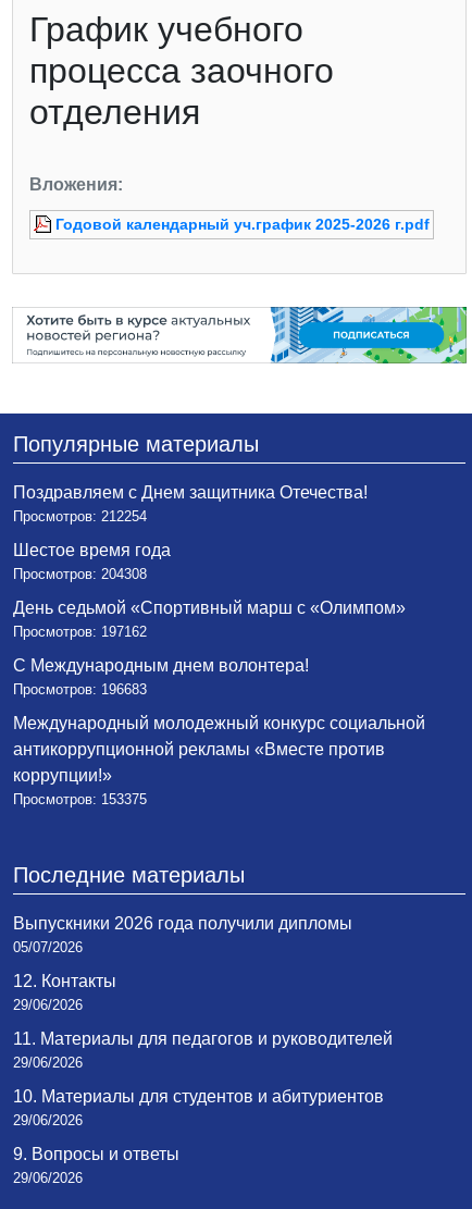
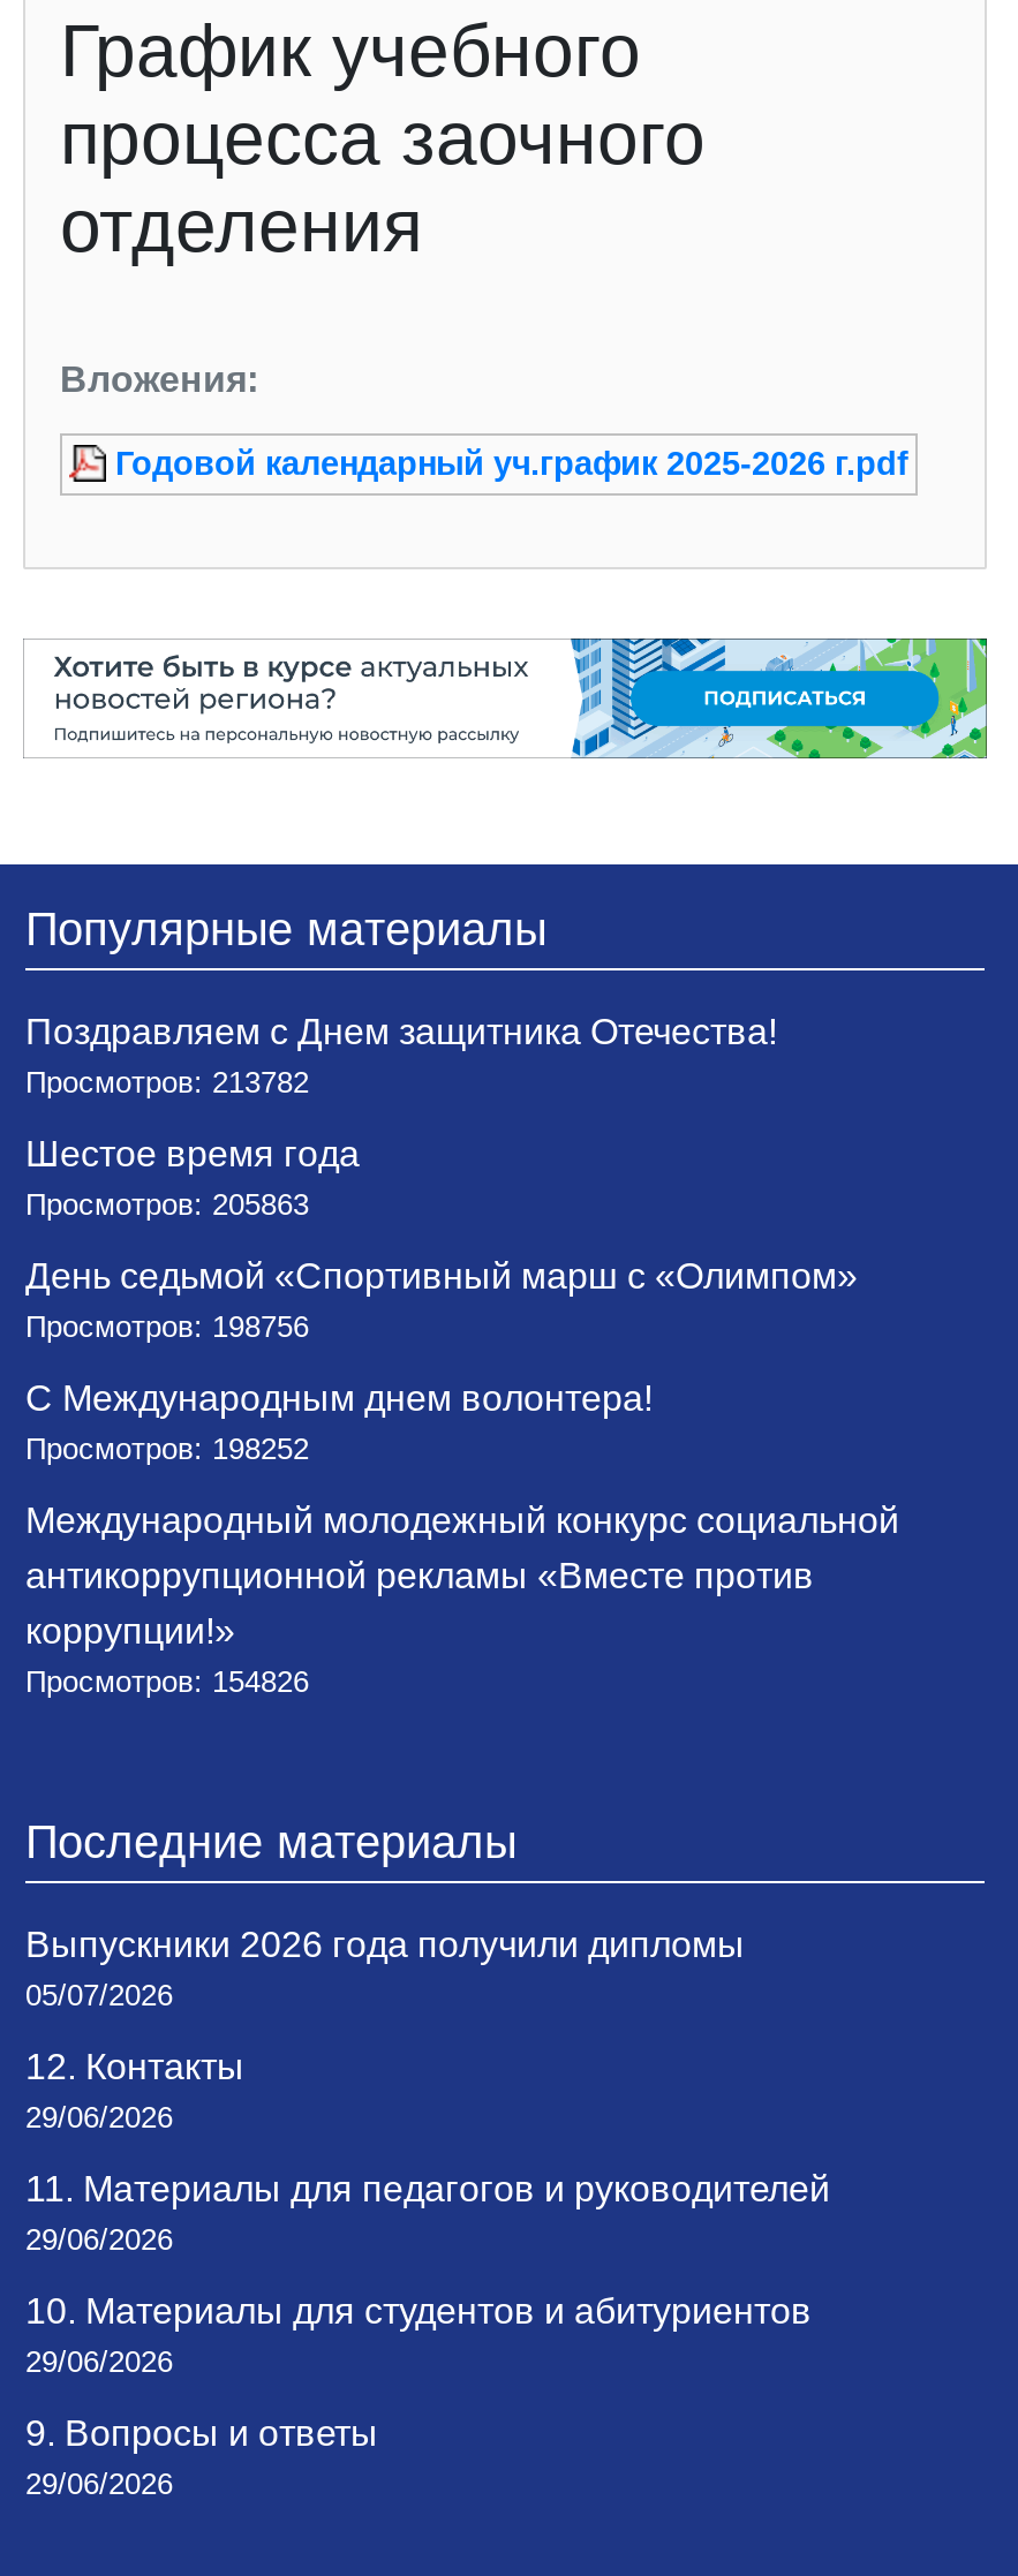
- Просмотров: 212254
+ Просмотров: 213782

- Просмотров: 204308
+ Просмотров: 205863

- Просмотров: 197162
+ Просмотров: 198756

- Просмотров: 196683
+ Просмотров: 198252

- Просмотров: 153375
+ Просмотров: 154826
